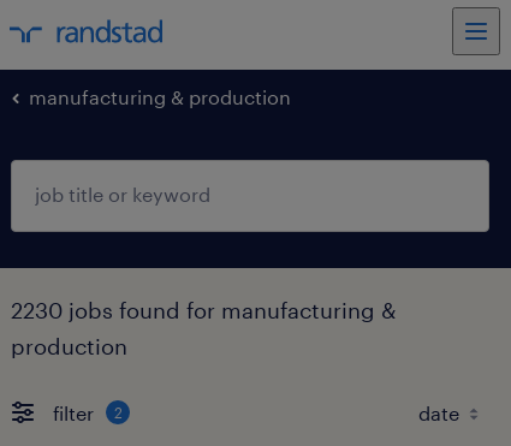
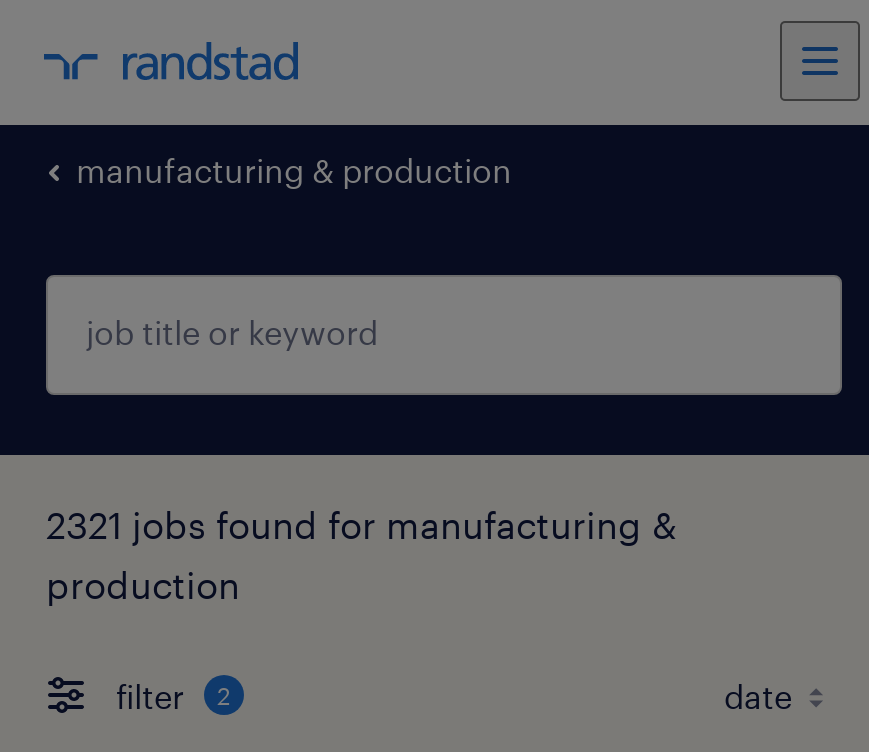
- 2230 jobs found for manufacturing &
+ 2321 jobs found for manufacturing &
